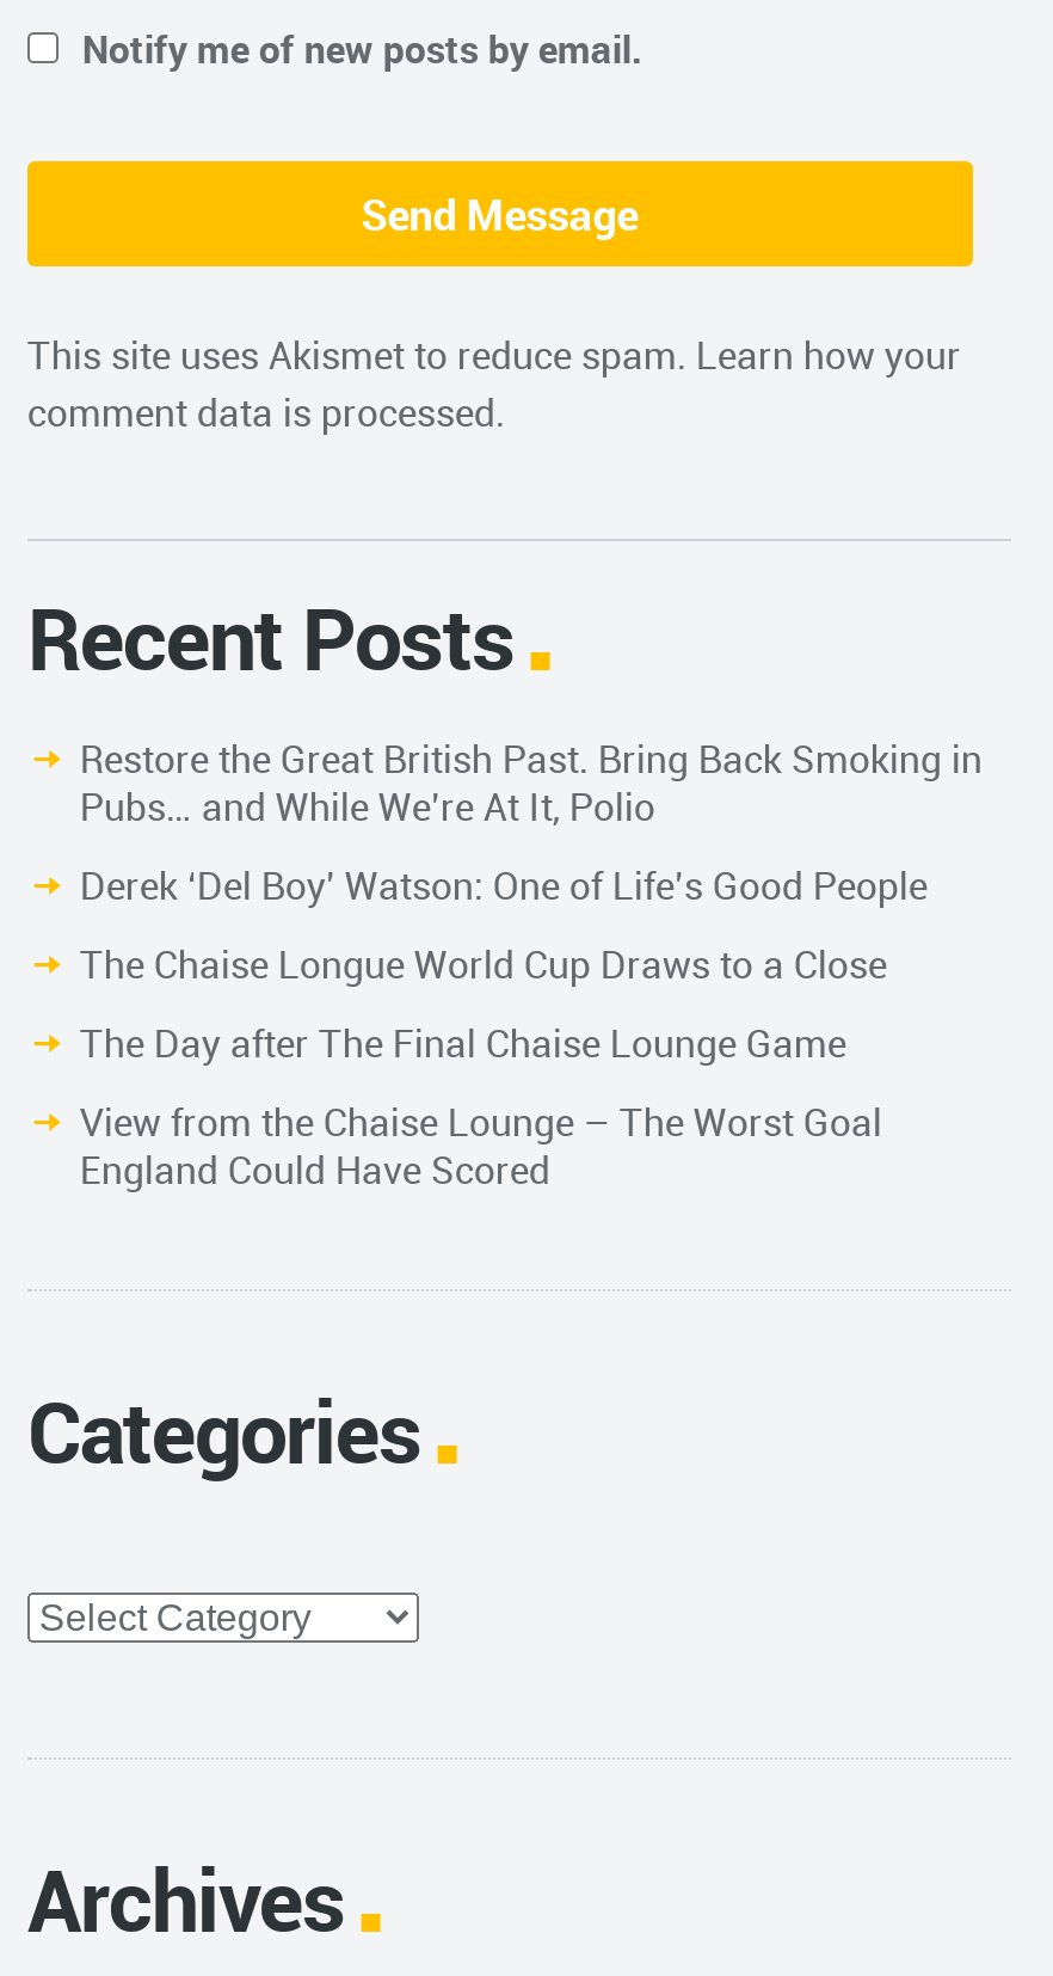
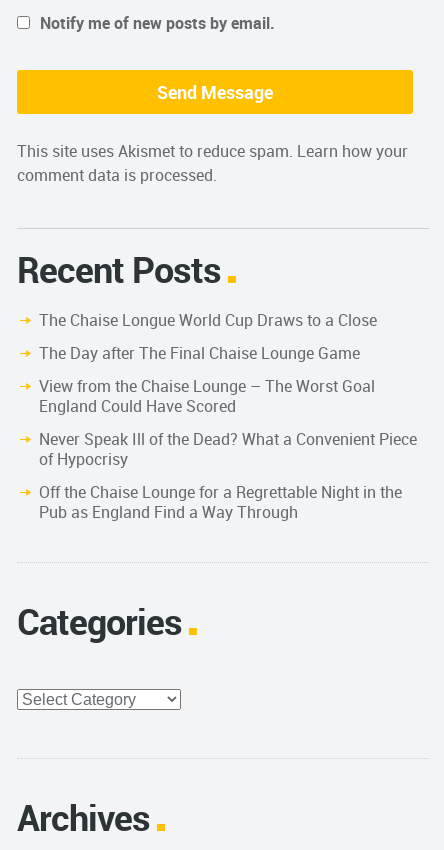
- Restore the Great British Past. Bring Back Smoking in
- Pubs… and While We’re At It, Polio
- Derek ‘Del Boy’ Watson: One of Life’s Good People

moved up: The Chaise Longue World Cup Draws to a Close | The Day after The Final Chaise Lounge Game | View from the Chaise Lounge – The Worst Goal | England Could Have Scored

+ Never Speak Ill of the Dead? What a Convenient Piece
+ of Hypocrisy
+ Off the Chaise Lounge for a Regrettable Night in the
+ Pub as England Find a Way Through
